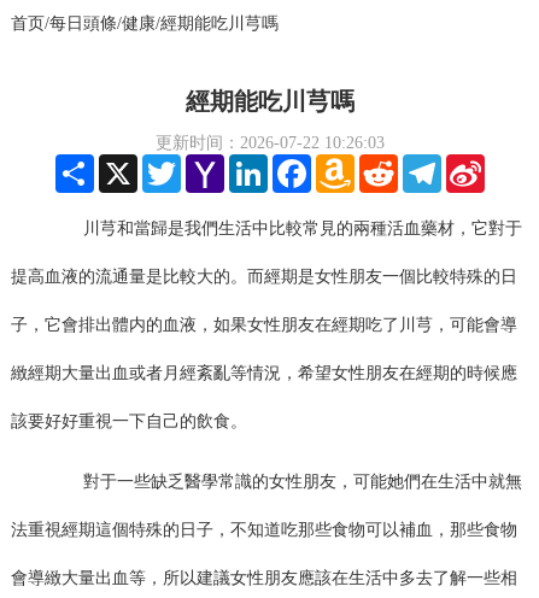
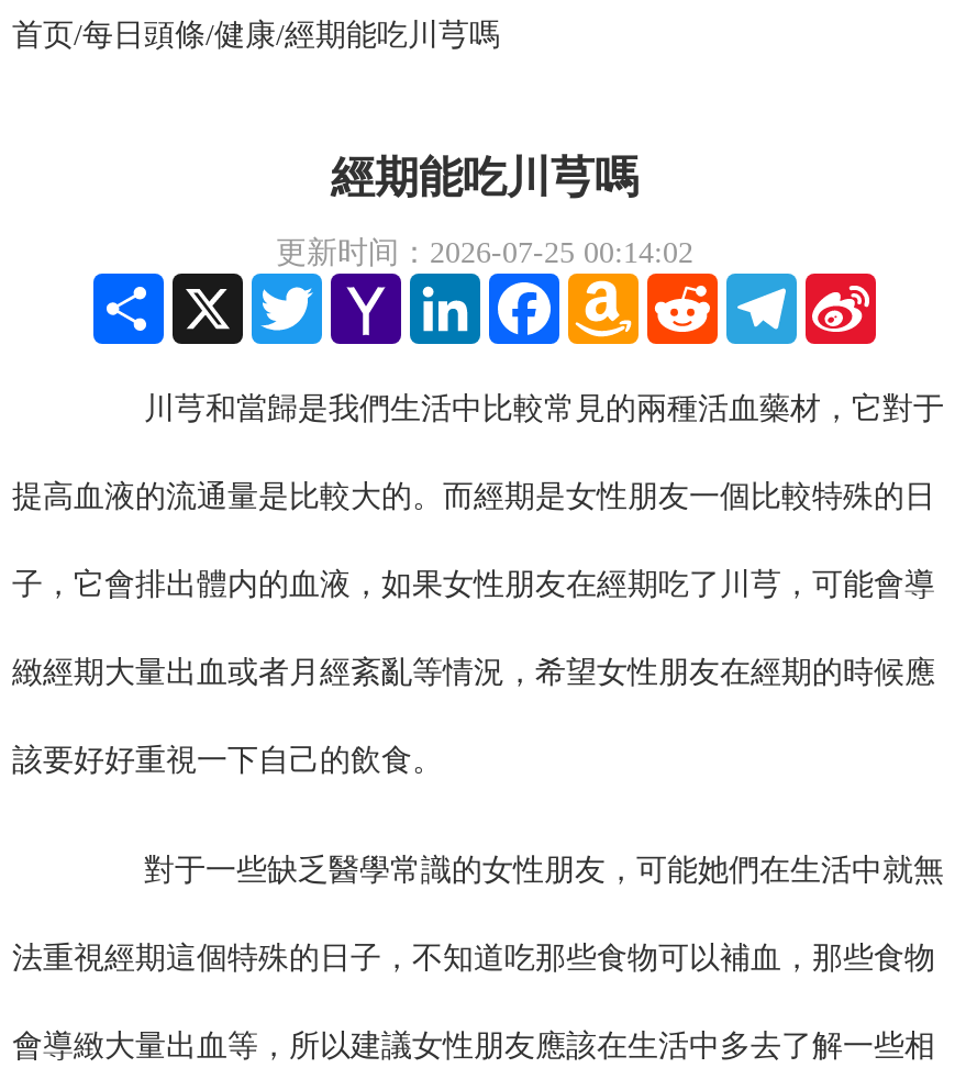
- 更新时间：2026-07-22 10:26:03
+ 更新时间：2026-07-25 00:14:02
